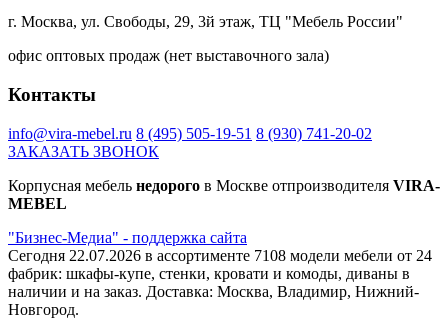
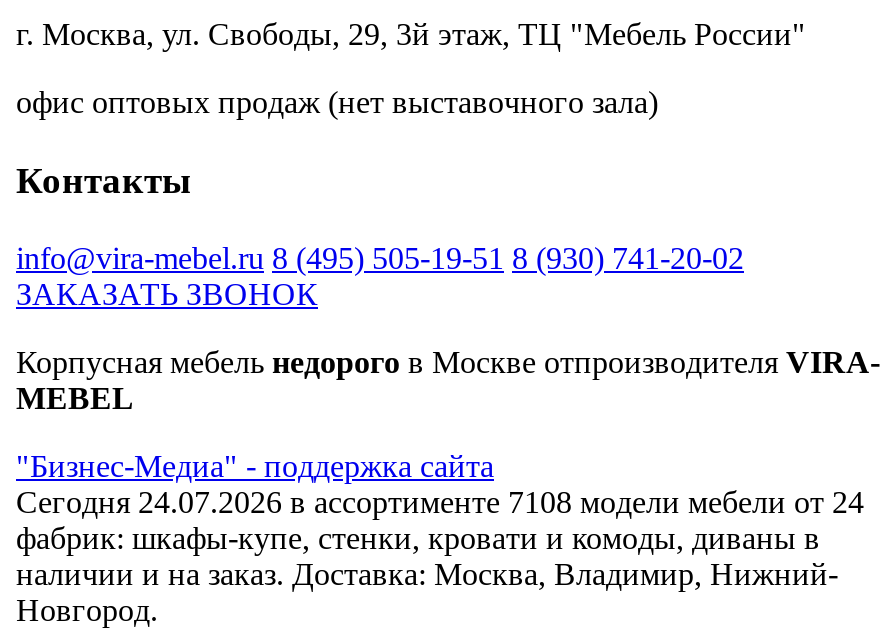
- Сегодня 22.07.2026 в ассортименте 7108 модели мебели от 24
+ Сегодня 24.07.2026 в ассортименте 7108 модели мебели от 24
